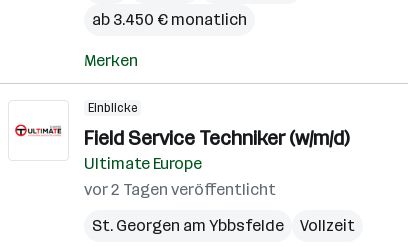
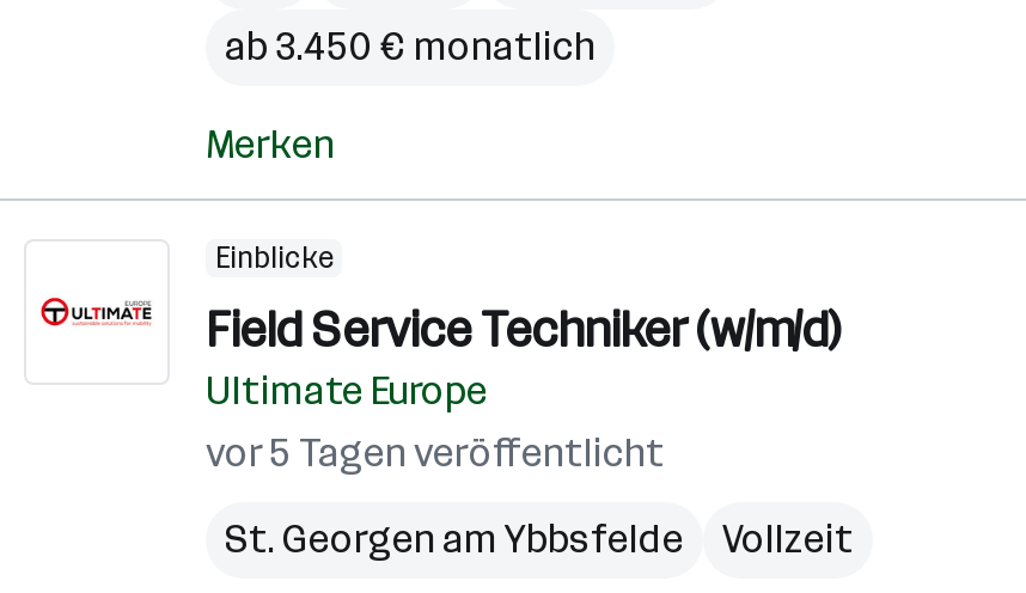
- vor 2 Tagen veröffentlicht
+ vor 5 Tagen veröffentlicht
